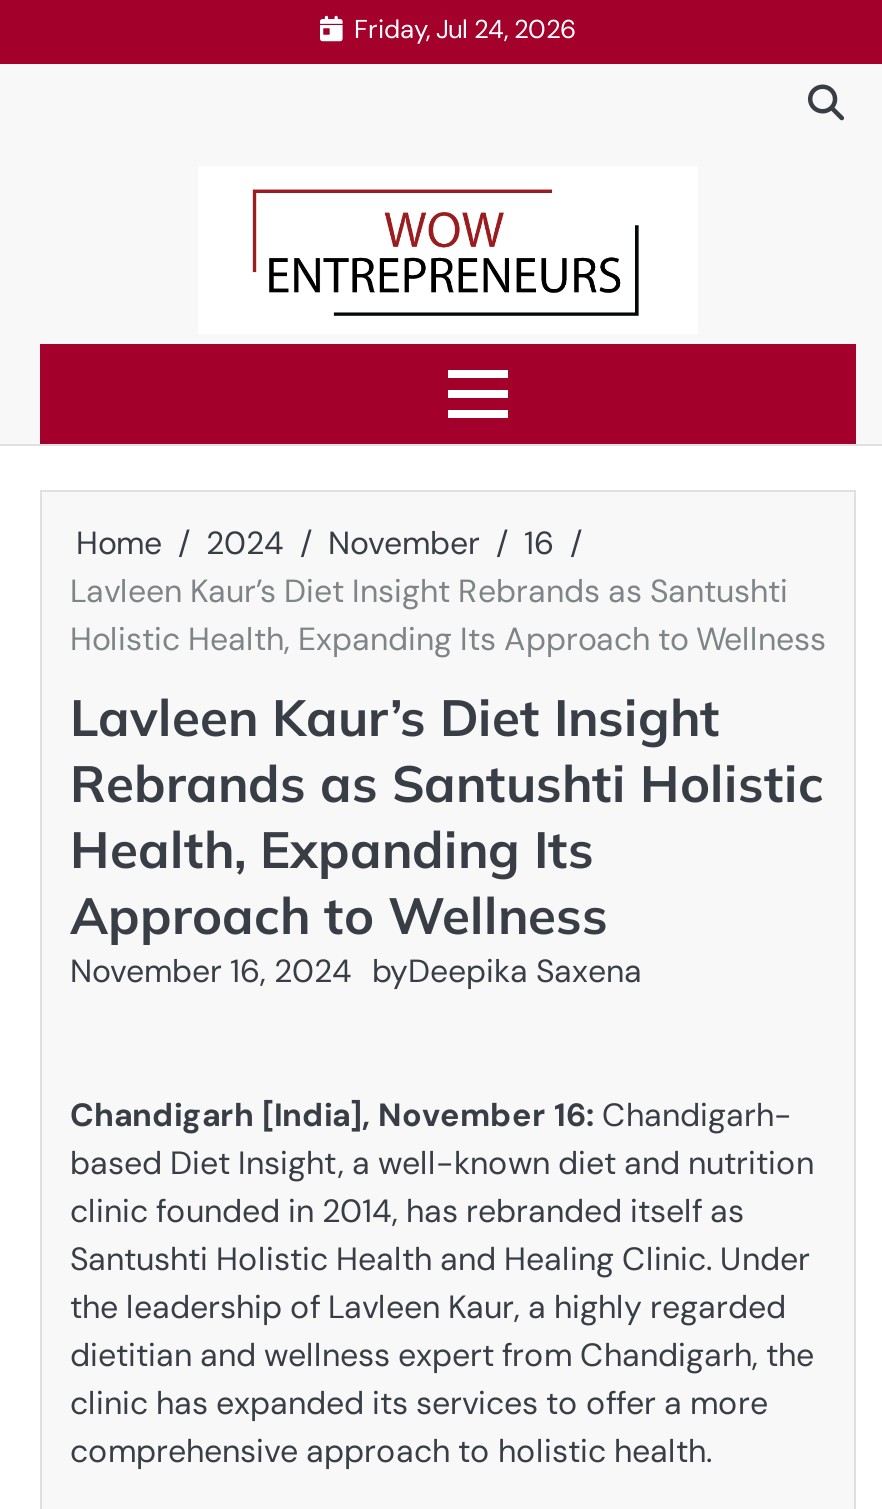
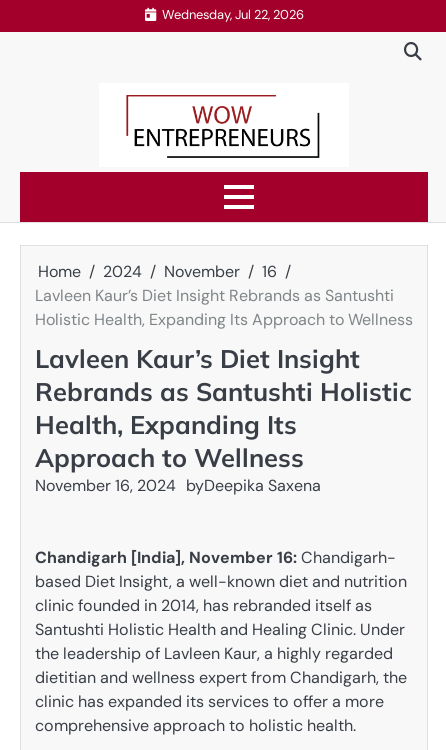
- Friday, Jul 24, 2026
+ Wednesday, Jul 22, 2026
